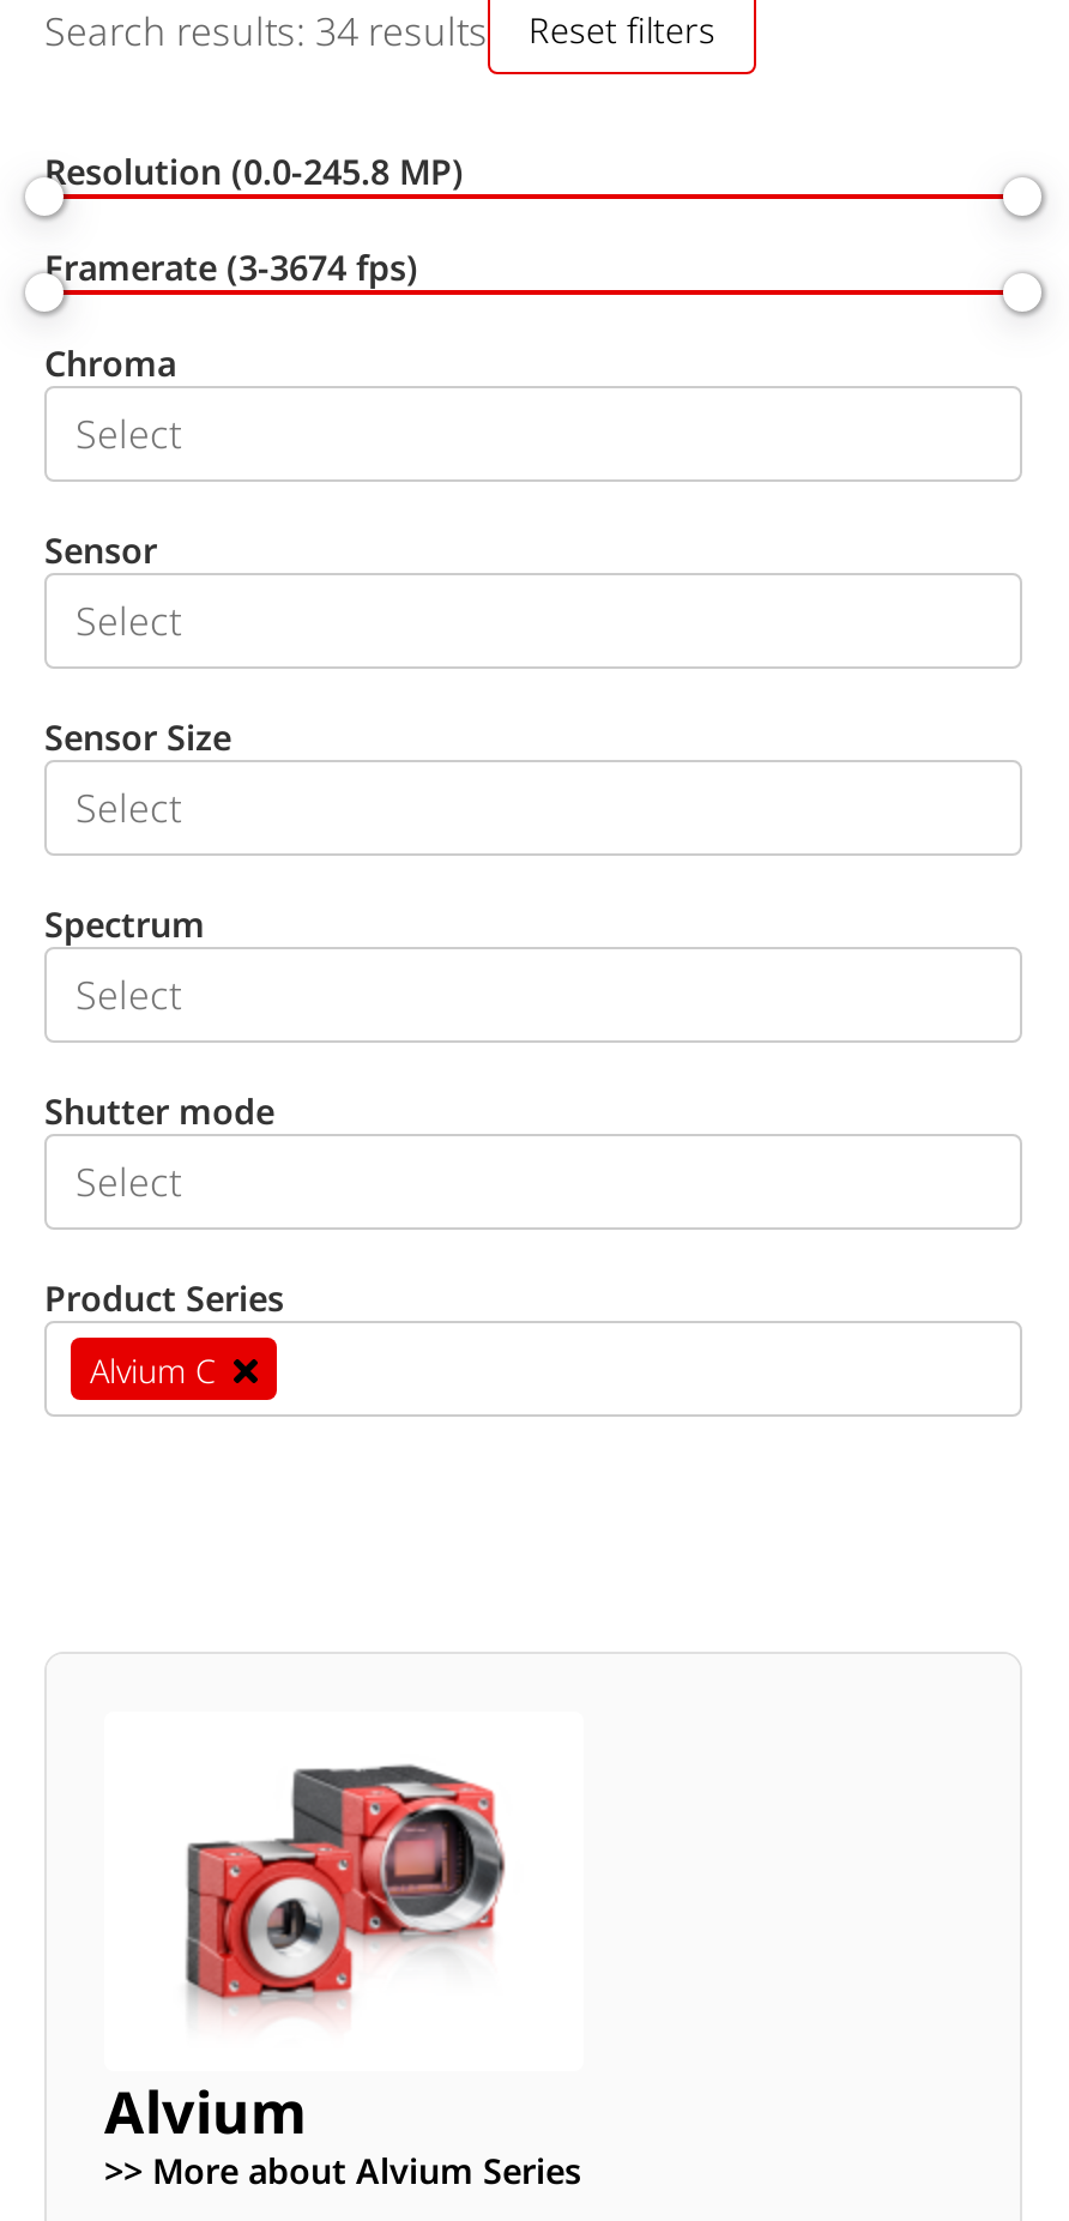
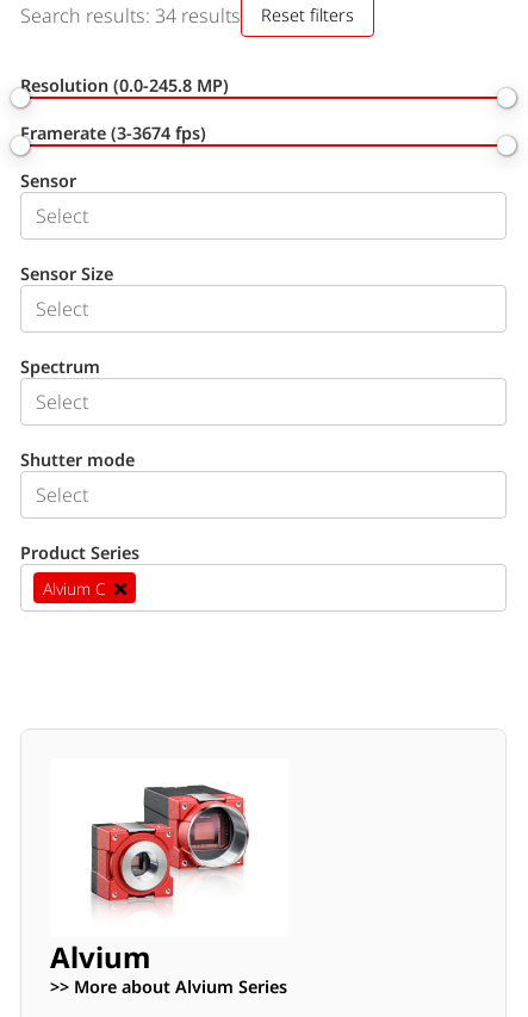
- Chroma
